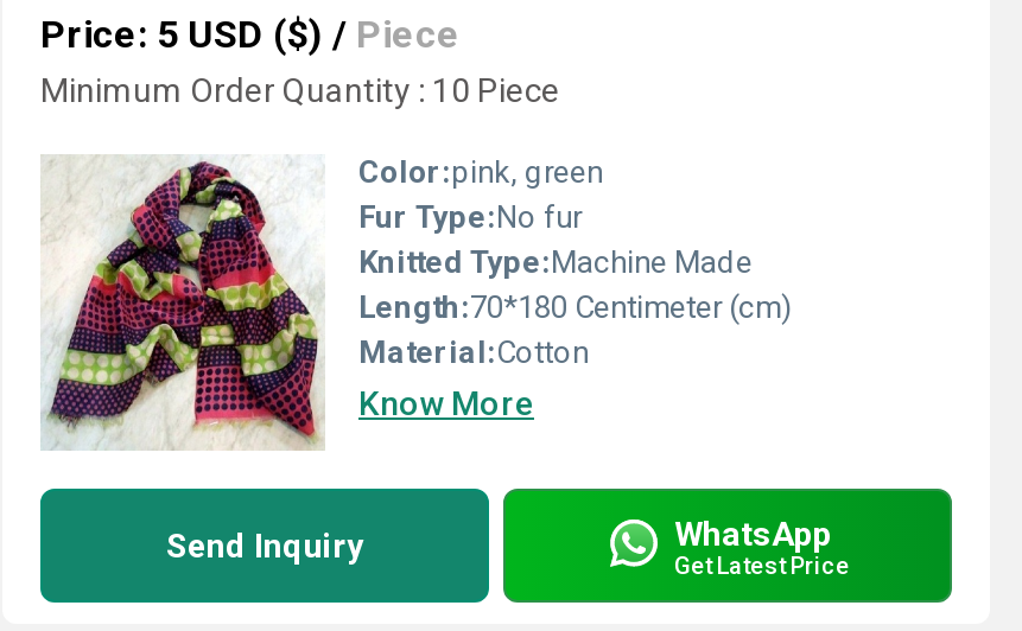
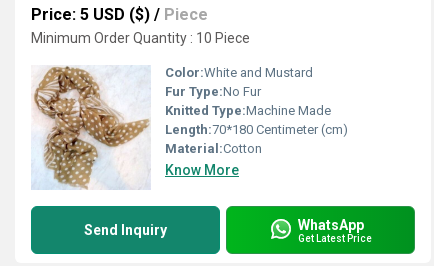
- [image]
- Color:pink, green
- Fur Type:No fur
+ [image]
+ Color:White and Mustard
+ Fur Type:No Fur
